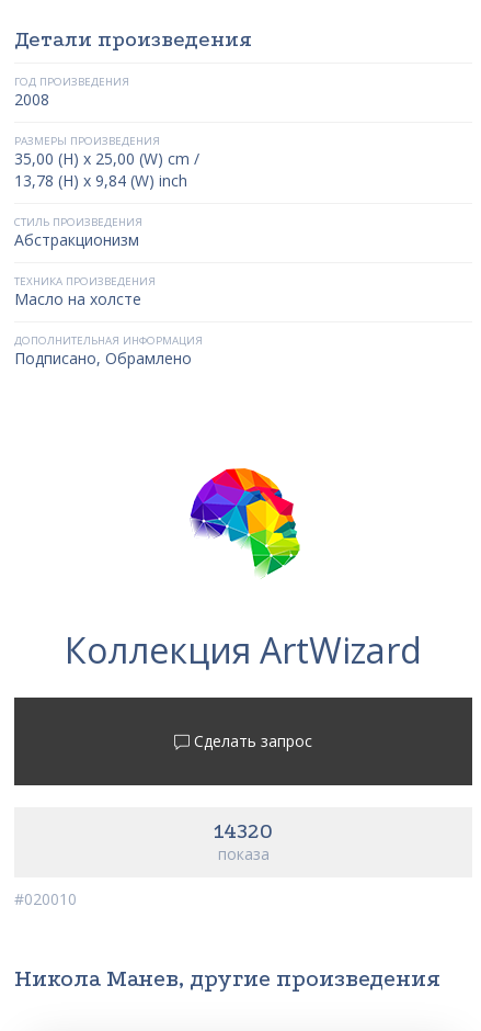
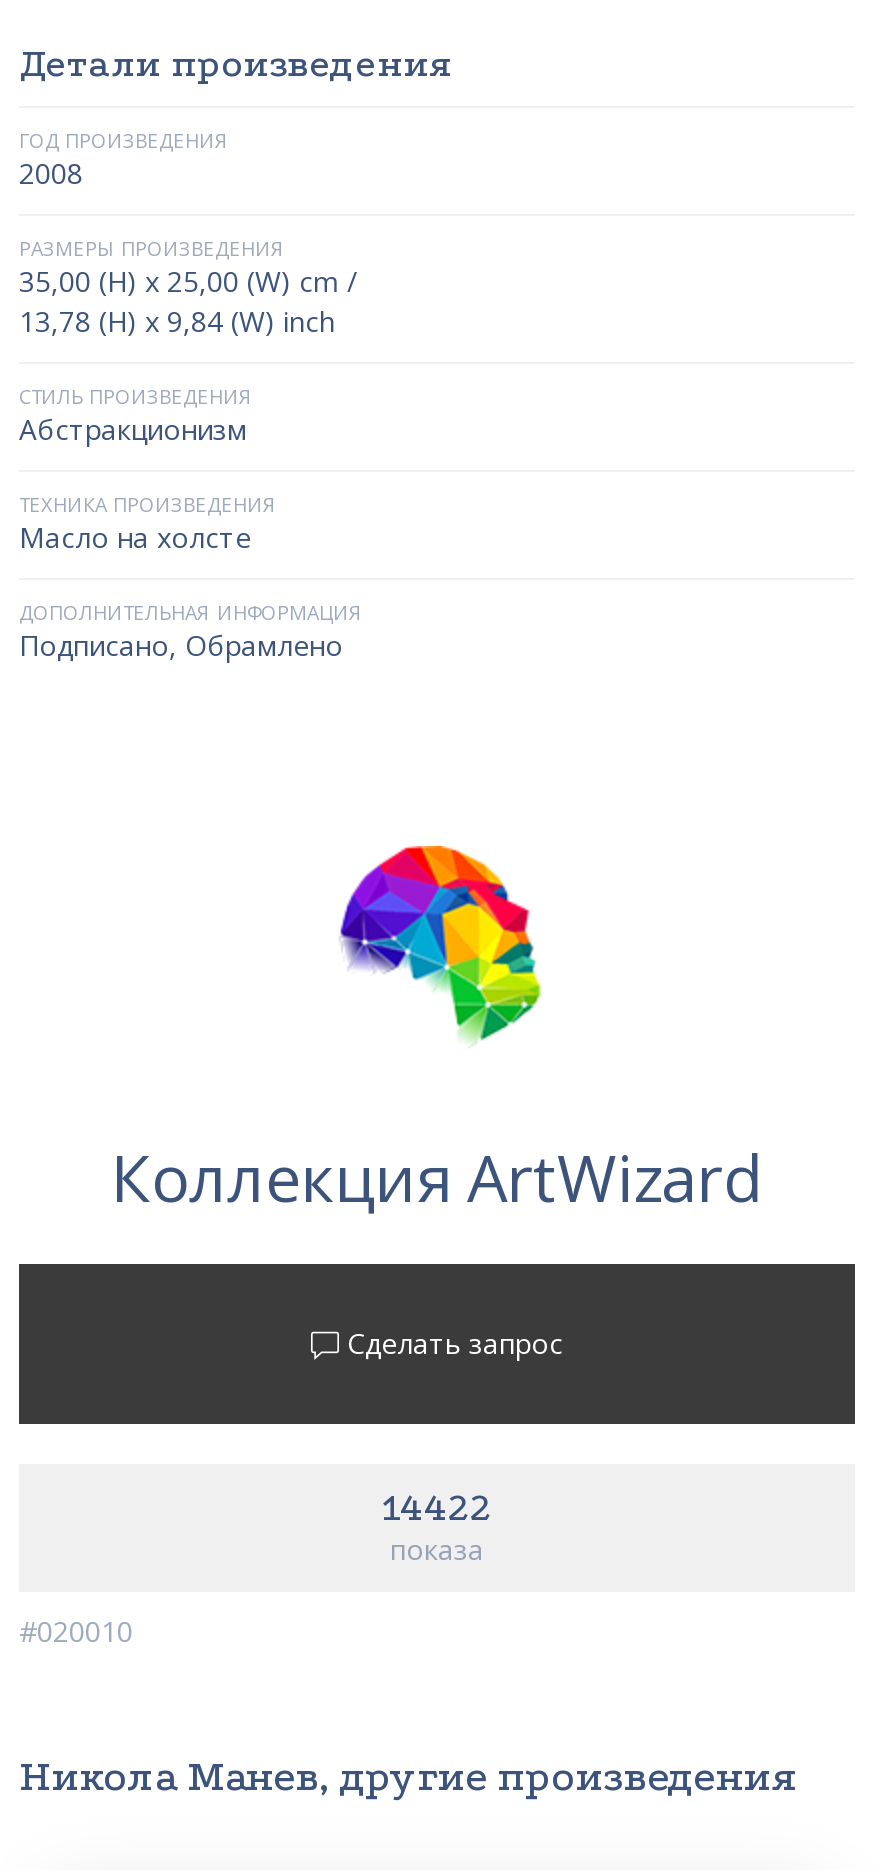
- 14320
+ 14422
